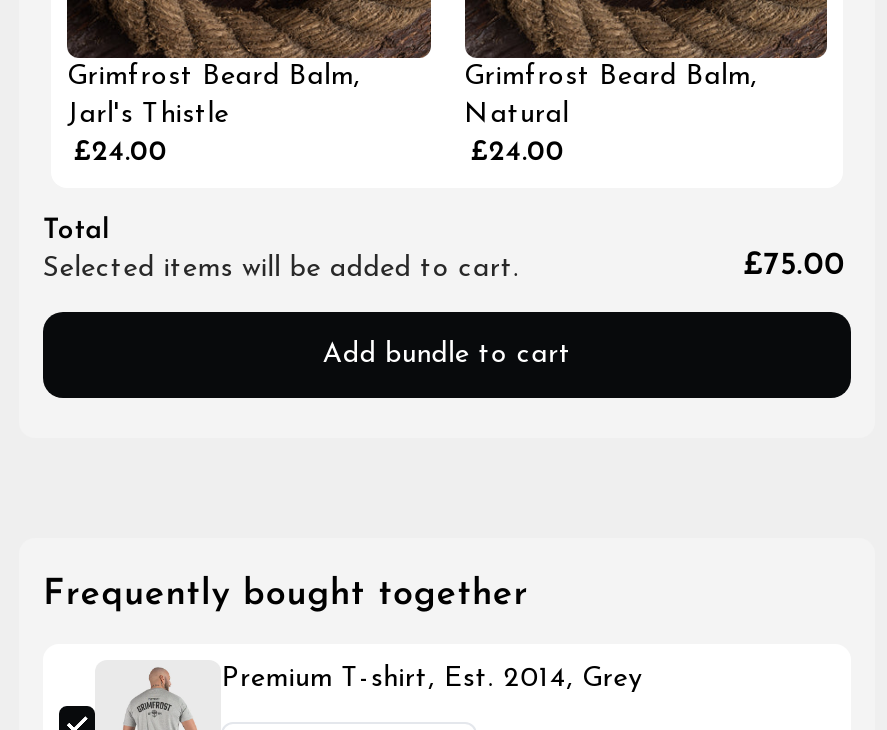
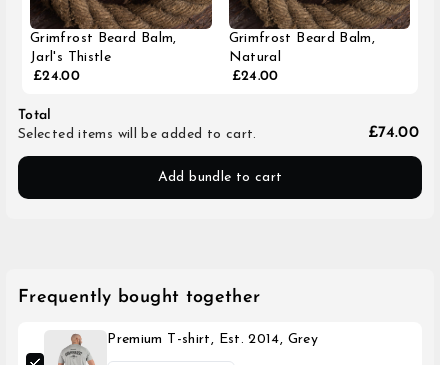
- £75.00
+ £74.00
